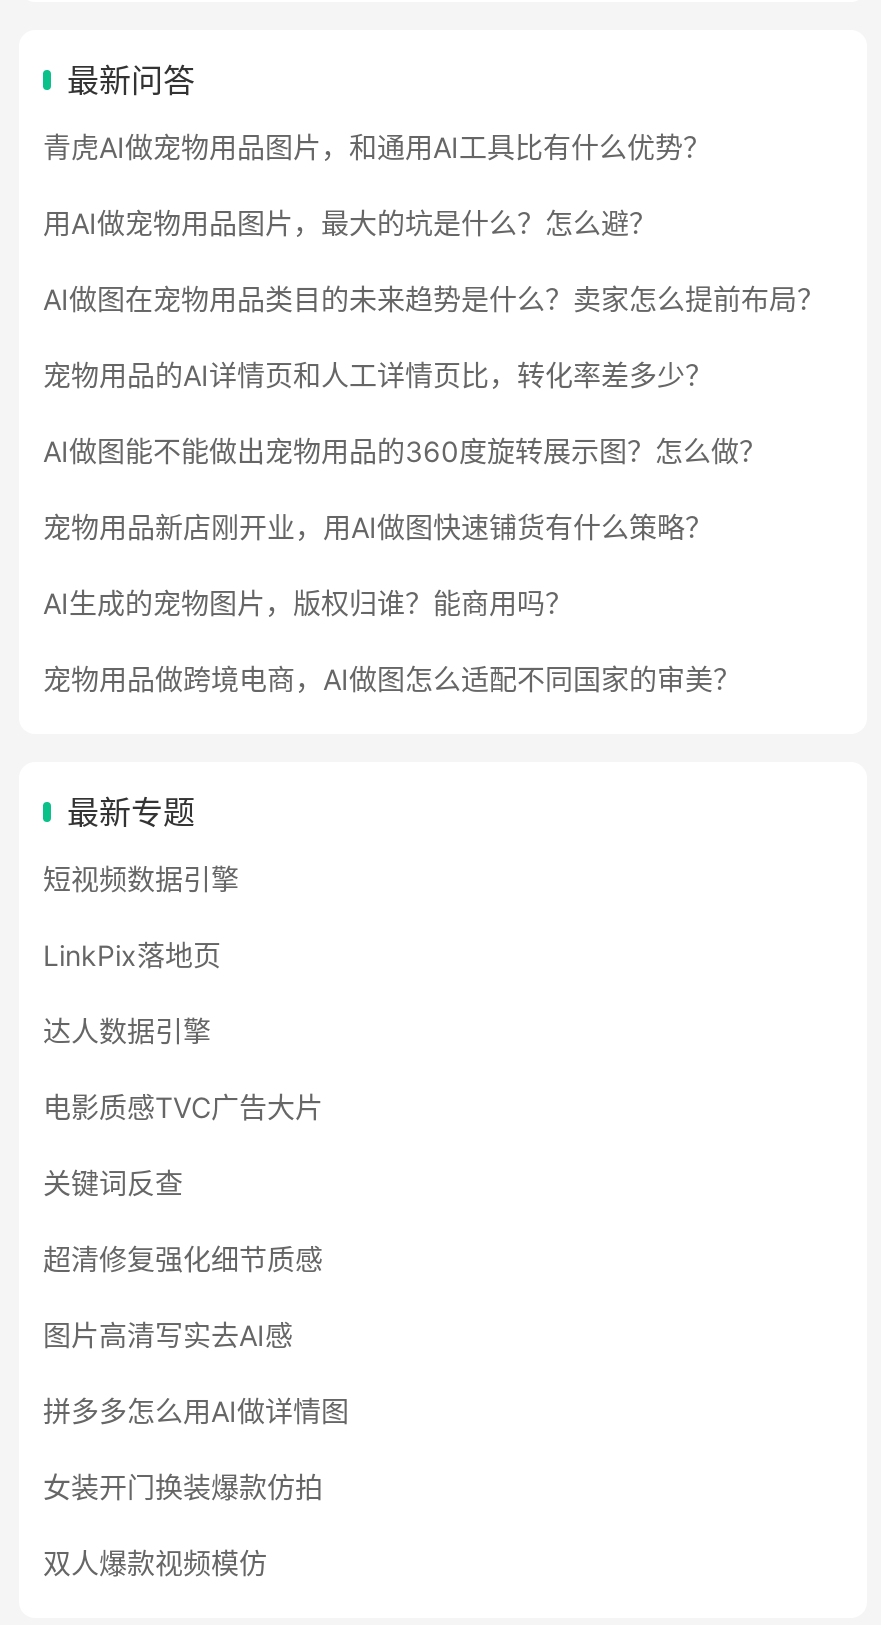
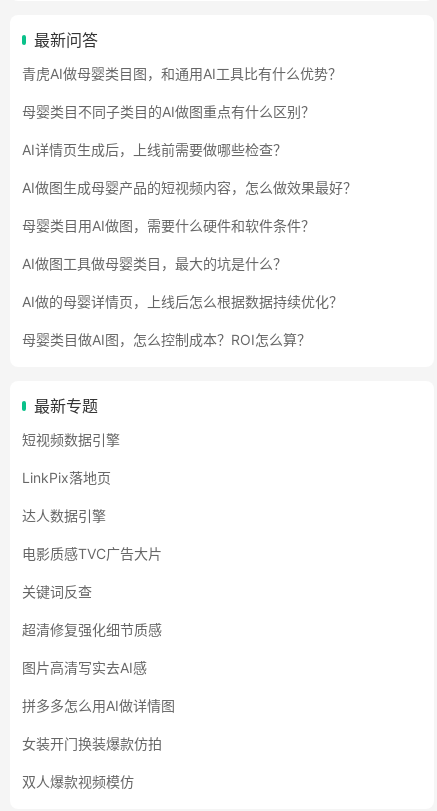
- 青虎AI做宠物用品图片，和通用AI工具比有什么优势？
+ 青虎AI做母婴类目图，和通用AI工具比有什么优势？

- 用AI做宠物用品图片，最大的坑是什么？怎么避？
+ 母婴类目不同子类目的AI做图重点有什么区别？

- AI做图在宠物用品类目的未来趋势是什么？卖家怎么提前布局？
+ AI详情页生成后，上线前需要做哪些检查？

- 宠物用品的AI详情页和人工详情页比，转化率差多少？
+ AI做图生成母婴产品的短视频内容，怎么做效果最好？

- AI做图能不能做出宠物用品的360度旋转展示图？怎么做？
+ 母婴类目用AI做图，需要什么硬件和软件条件？

- 宠物用品新店刚开业，用AI做图快速铺货有什么策略？
+ AI做图工具做母婴类目，最大的坑是什么？

- AI生成的宠物图片，版权归谁？能商用吗？
+ AI做的母婴详情页，上线后怎么根据数据持续优化？

- 宠物用品做跨境电商，AI做图怎么适配不同国家的审美？
+ 母婴类目做AI图，怎么控制成本？ROI怎么算？
